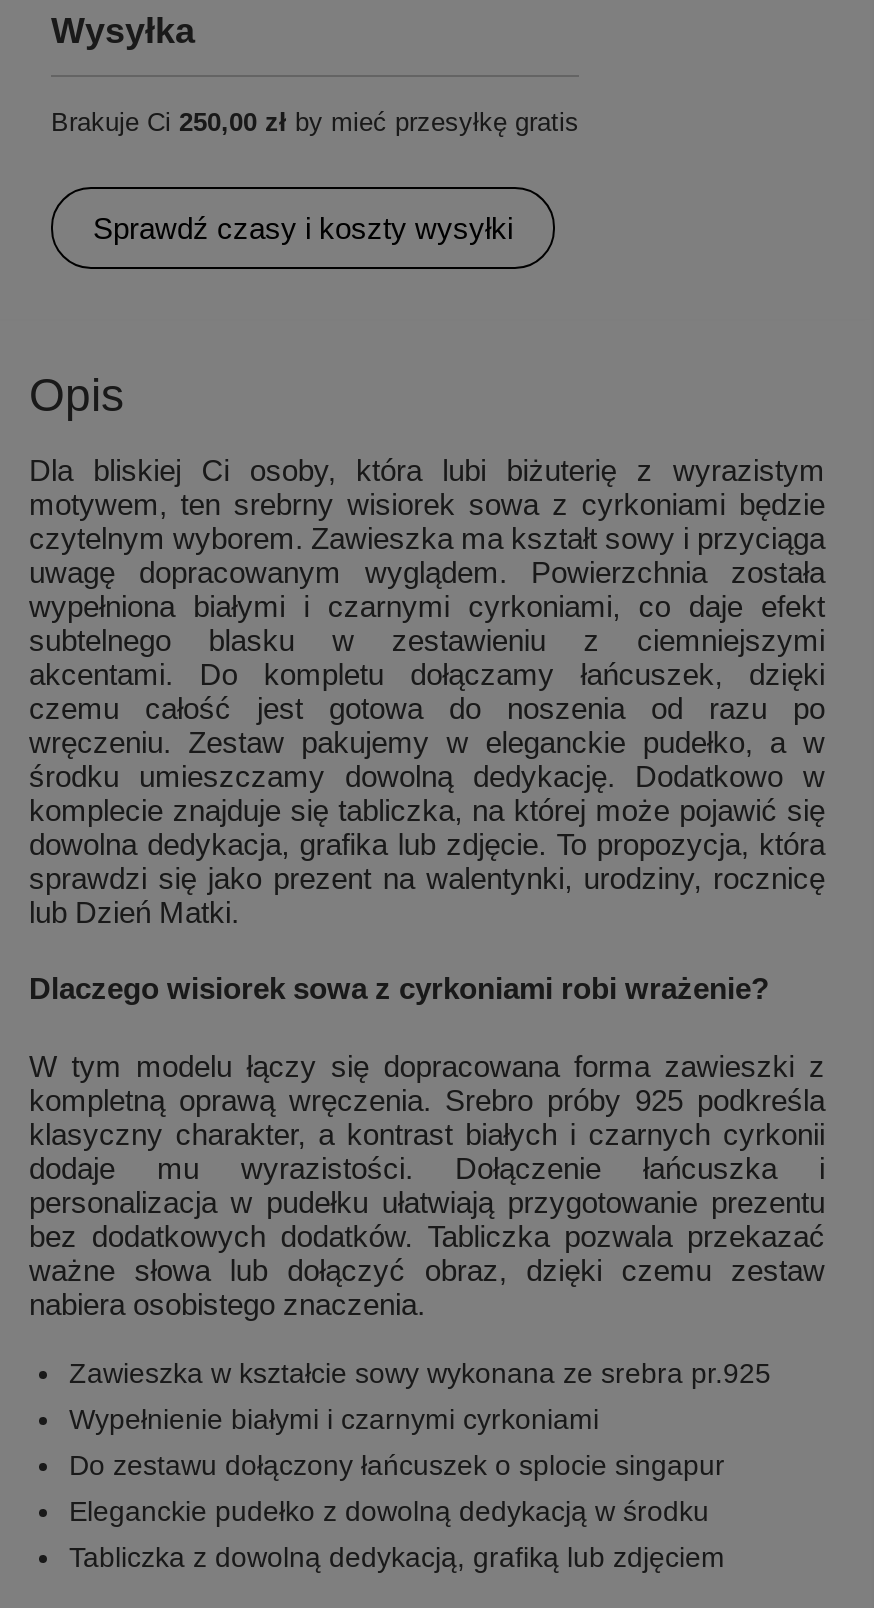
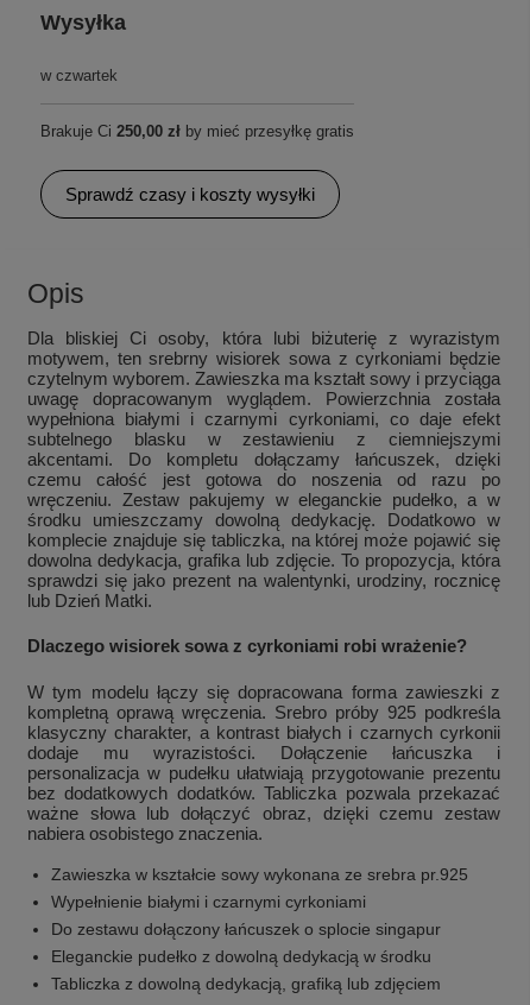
+ w czwartek
